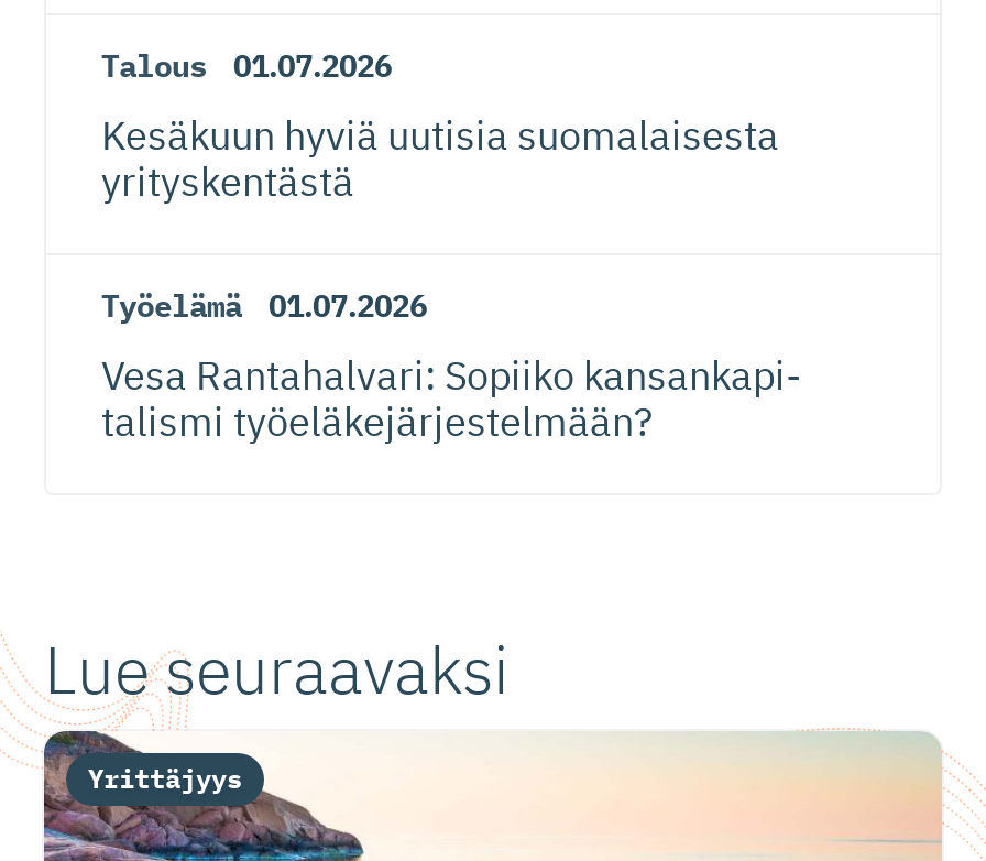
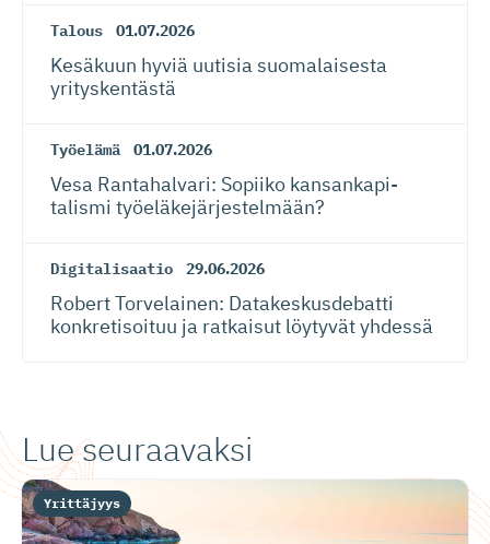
+ Digitalisaatio
+ 29.06.2026
+ Robert Torvelainen: Datakeskusdebatti
+ konkretisoituu ja ratkaisut löytyvät yhdessä
